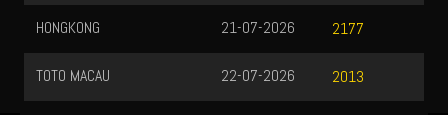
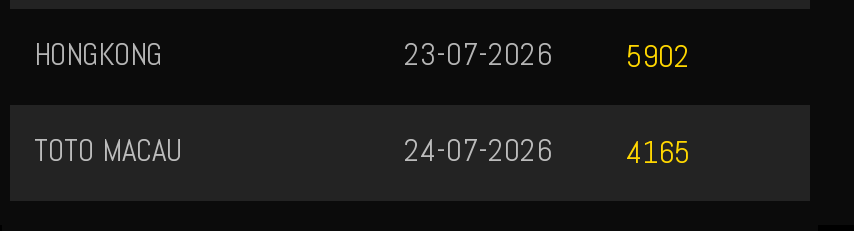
- 21-07-2026
+ 23-07-2026

- 2177
+ 5902

- 22-07-2026
+ 24-07-2026

- 2013
+ 4165
